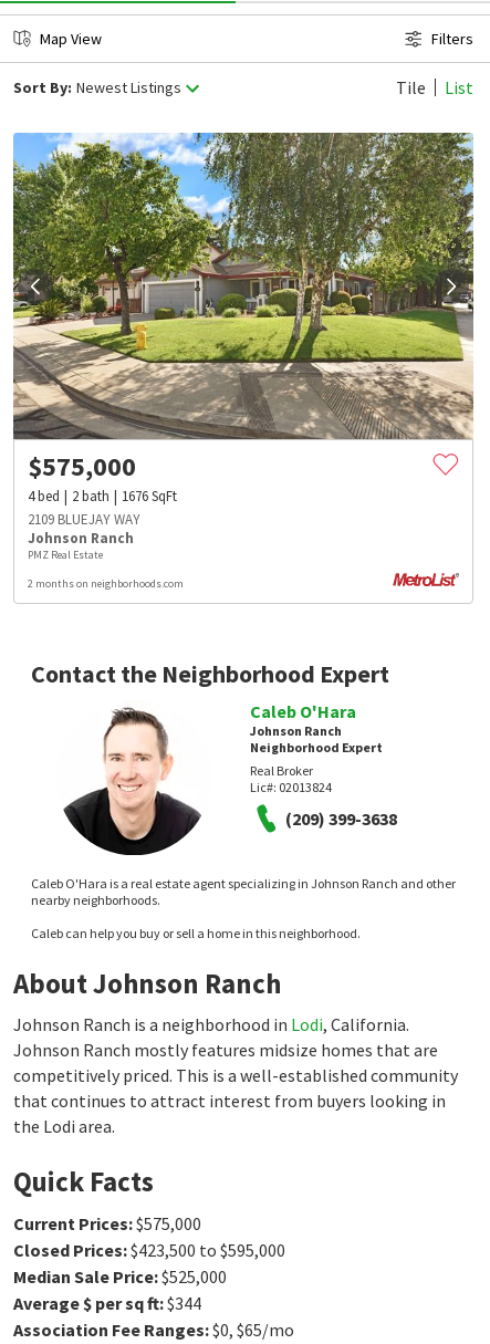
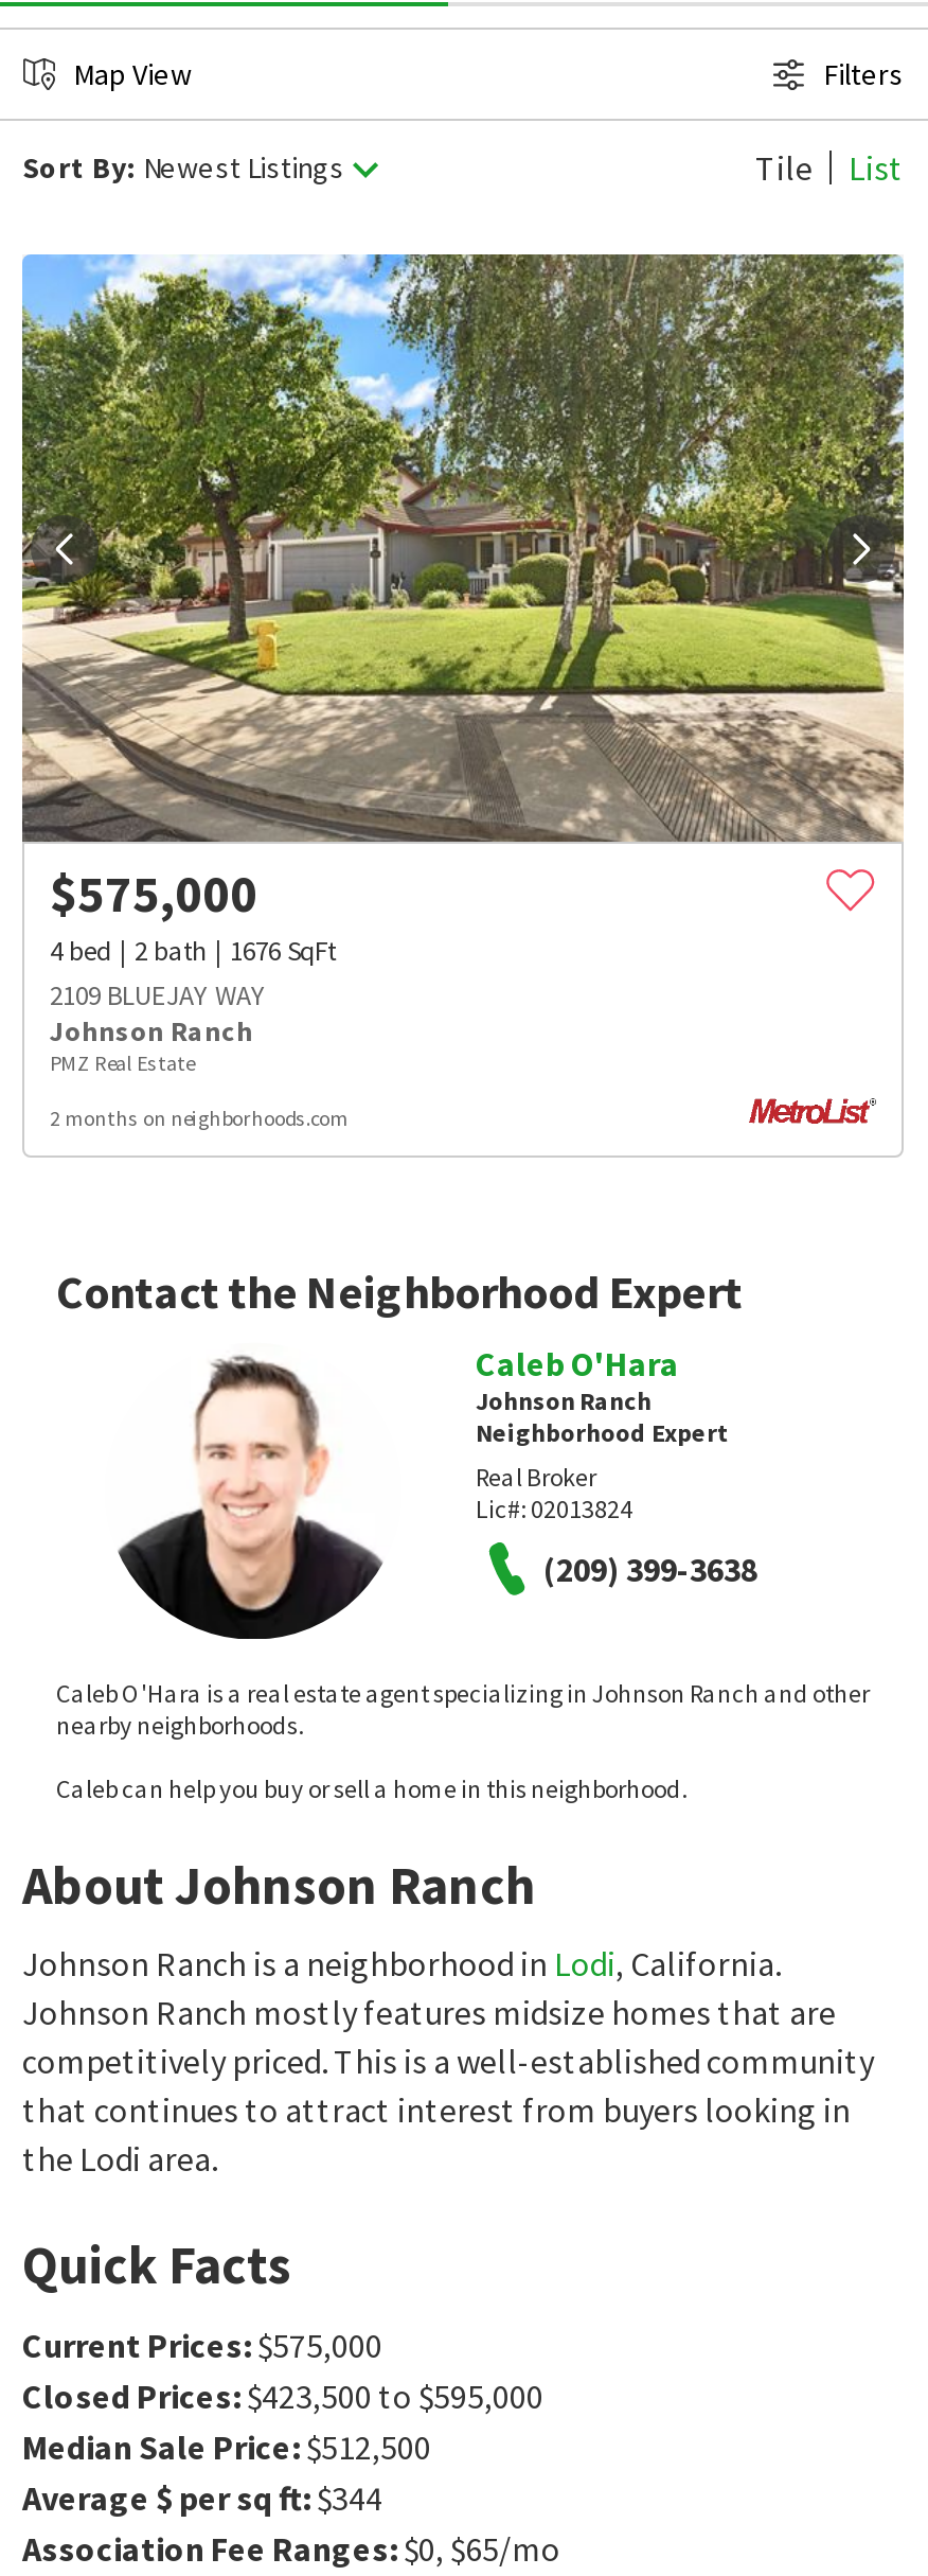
- Median Sale Price: $525,000
+ Median Sale Price: $512,500
